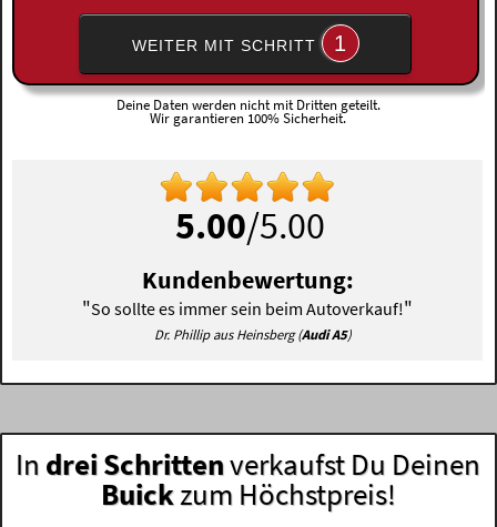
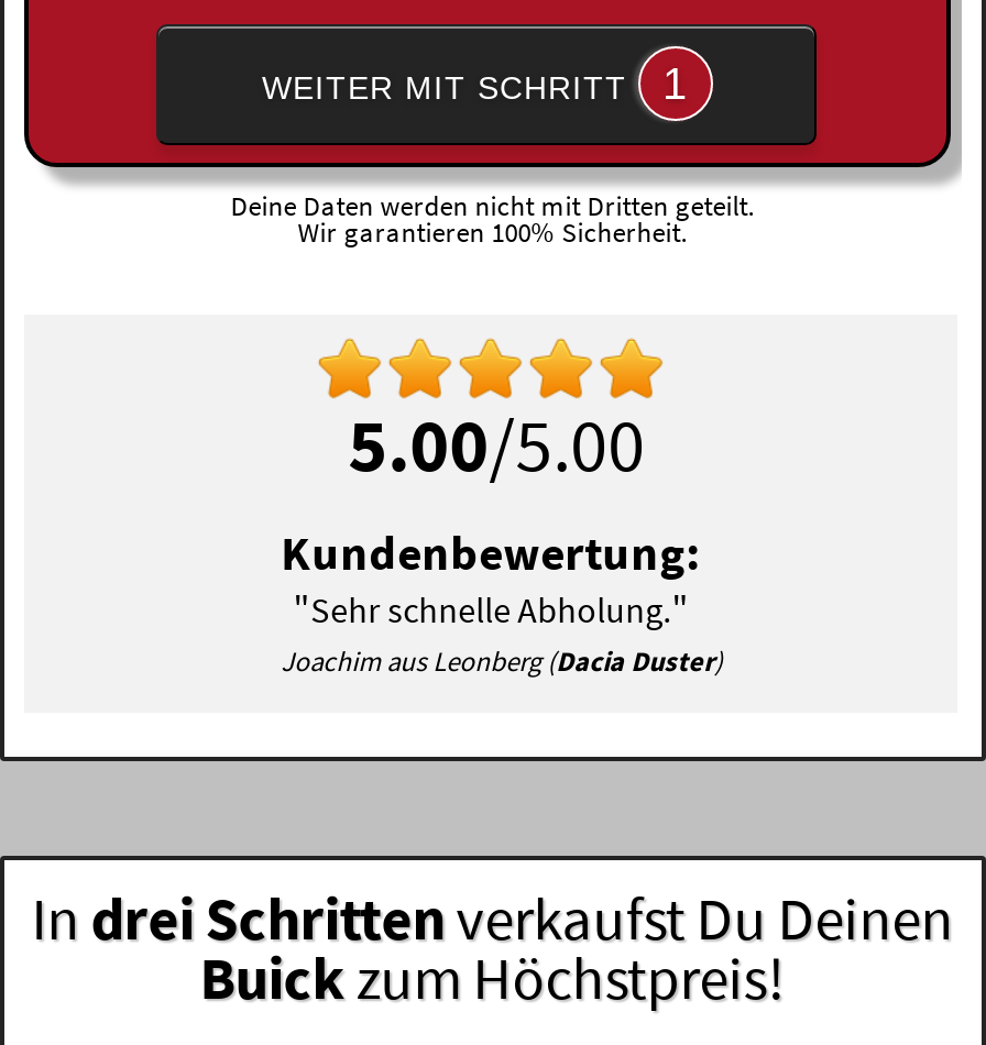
- "So sollte es immer sein beim Autoverkauf!"
- Dr. Phillip aus Heinsberg (Audi A5)
+ "Sehr schnelle Abholung."
+ Joachim aus Leonberg (Dacia Duster)
